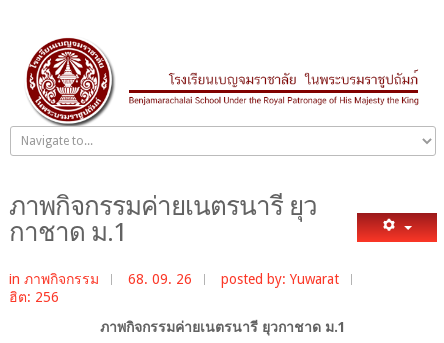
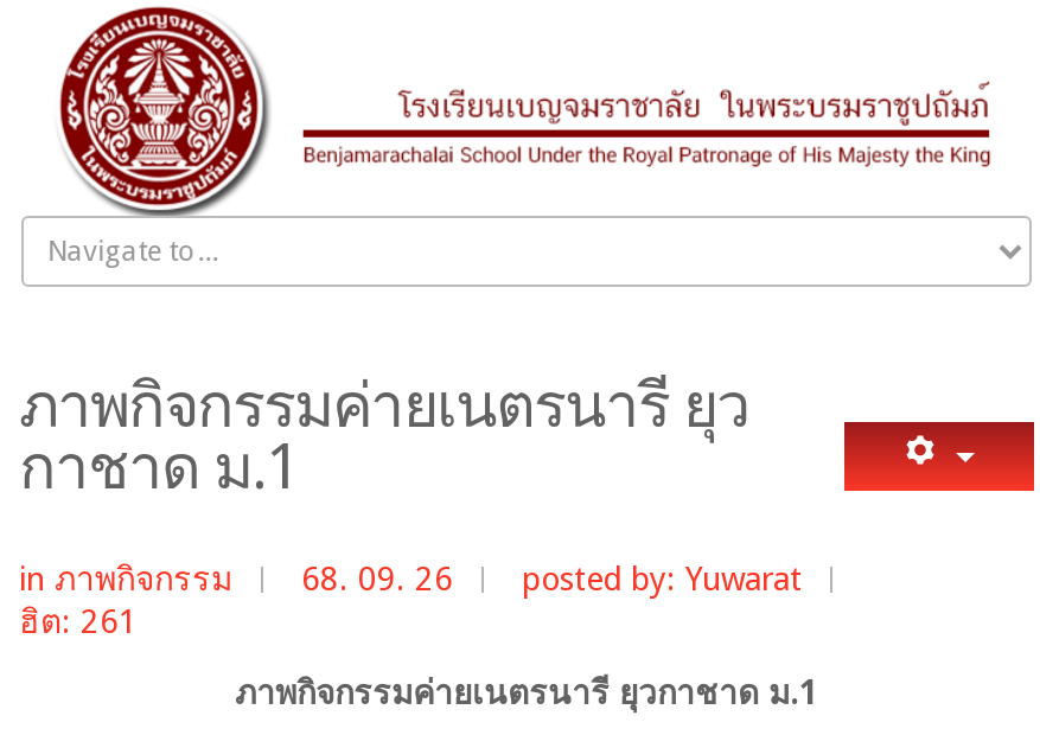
- ฮิต: 256
+ ฮิต: 261
